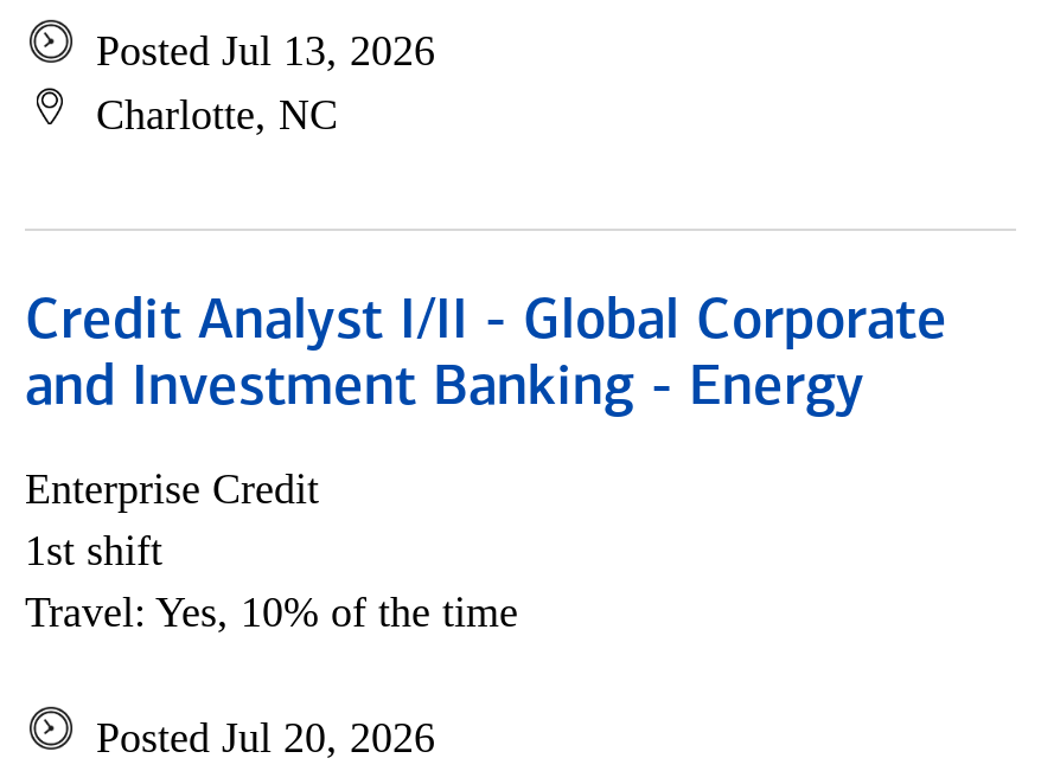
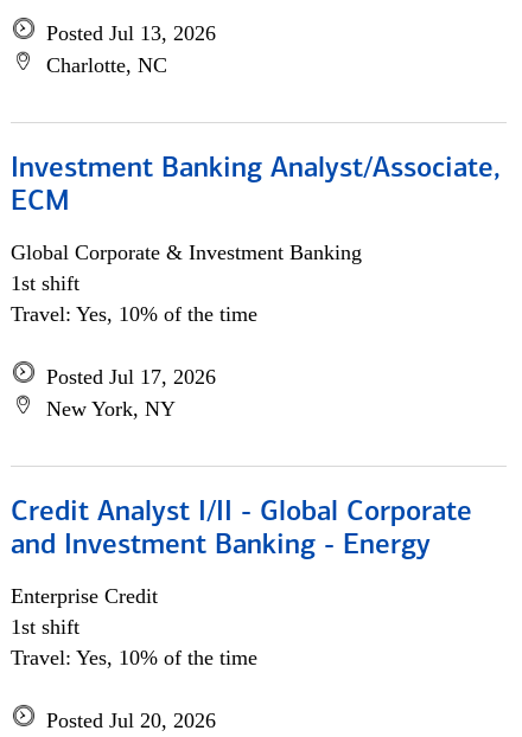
+ Investment Banking Analyst/Associate,
+ ECM
+ Global Corporate & Investment Banking
+ 1st shift
+ Travel: Yes, 10% of the time
+ Posted Jul 17, 2026
+ New York, NY
